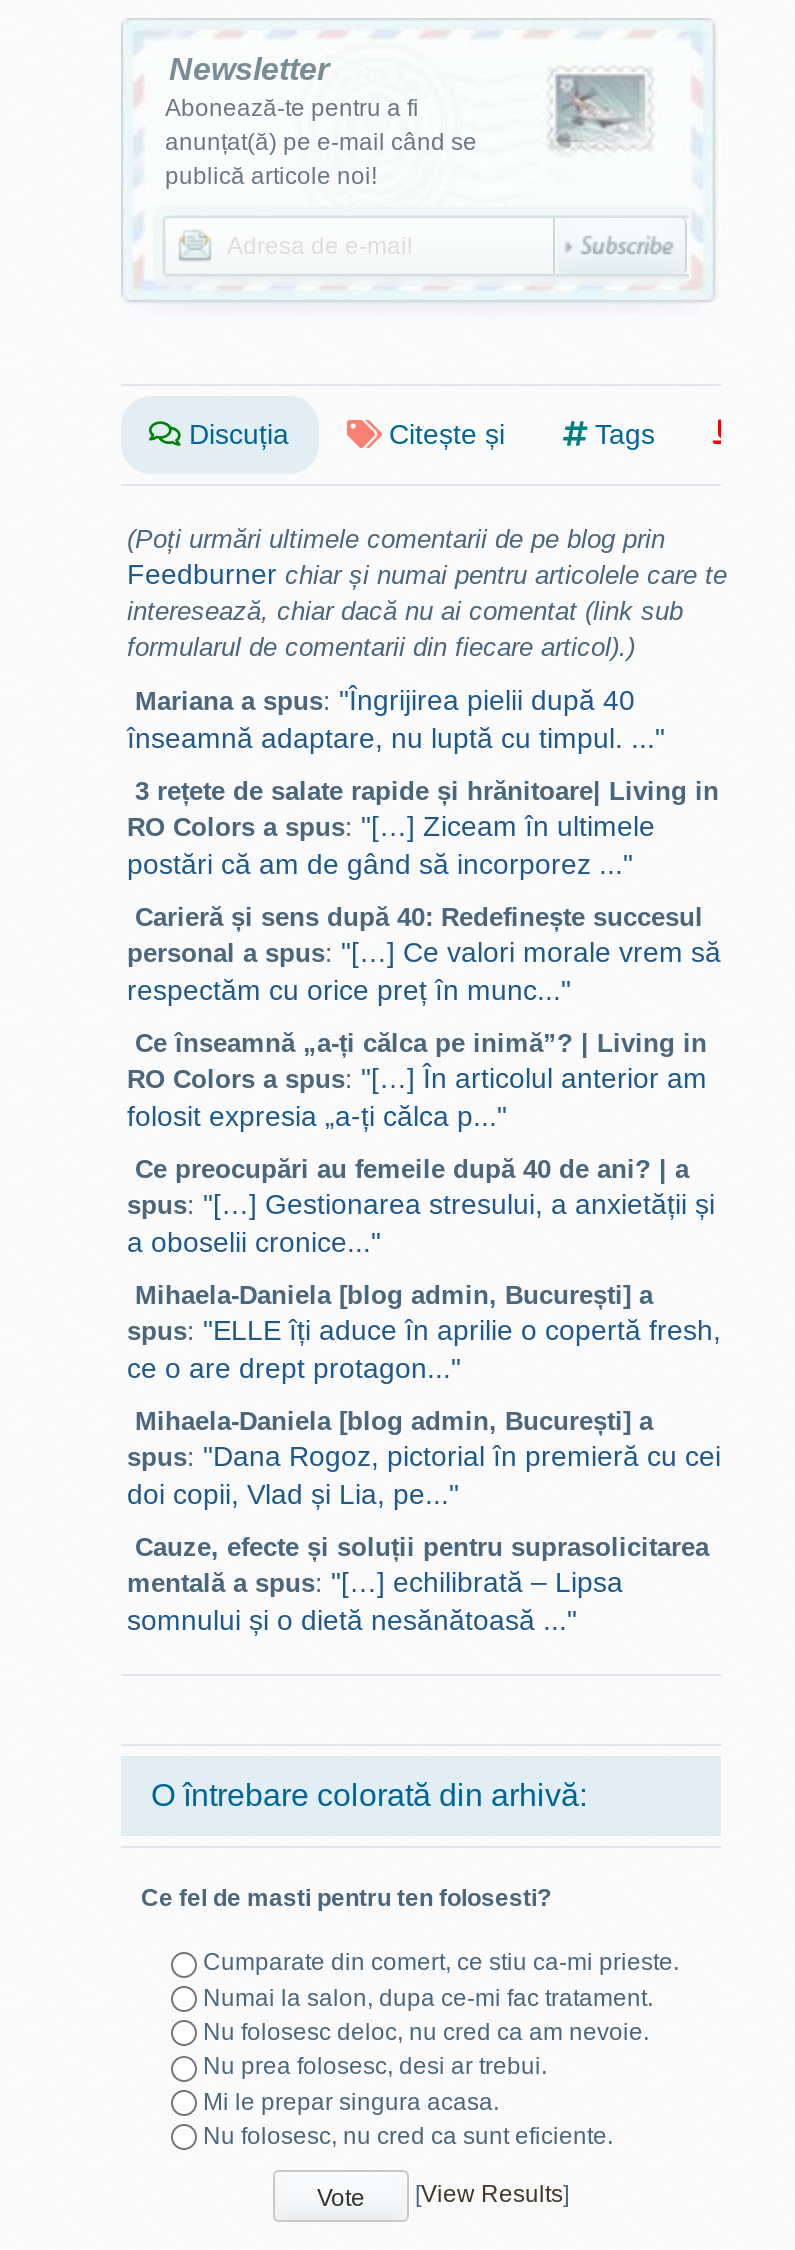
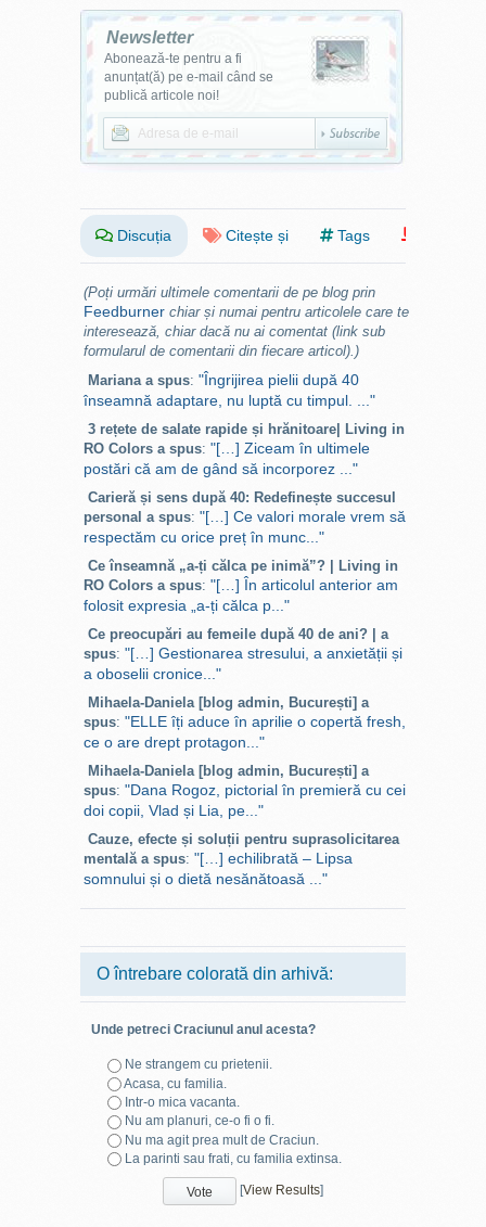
- Ce fel de masti pentru ten folosesti?
+ Unde petreci Craciunul anul acesta?

- Cumparate din comert, ce stiu ca-mi prieste.
- Numai la salon, dupa ce-mi fac tratament.
- Nu folosesc deloc, nu cred ca am nevoie.
- Nu prea folosesc, desi ar trebui.
- Mi le prepar singura acasa.
- Nu folosesc, nu cred ca sunt eficiente.
+ Ne strangem cu prietenii.
+ Acasa, cu familia.
+ Intr-o mica vacanta.
+ Nu am planuri, ce-o fi o fi.
+ Nu ma agit prea mult de Craciun.
+ La parinti sau frati, cu familia extinsa.
